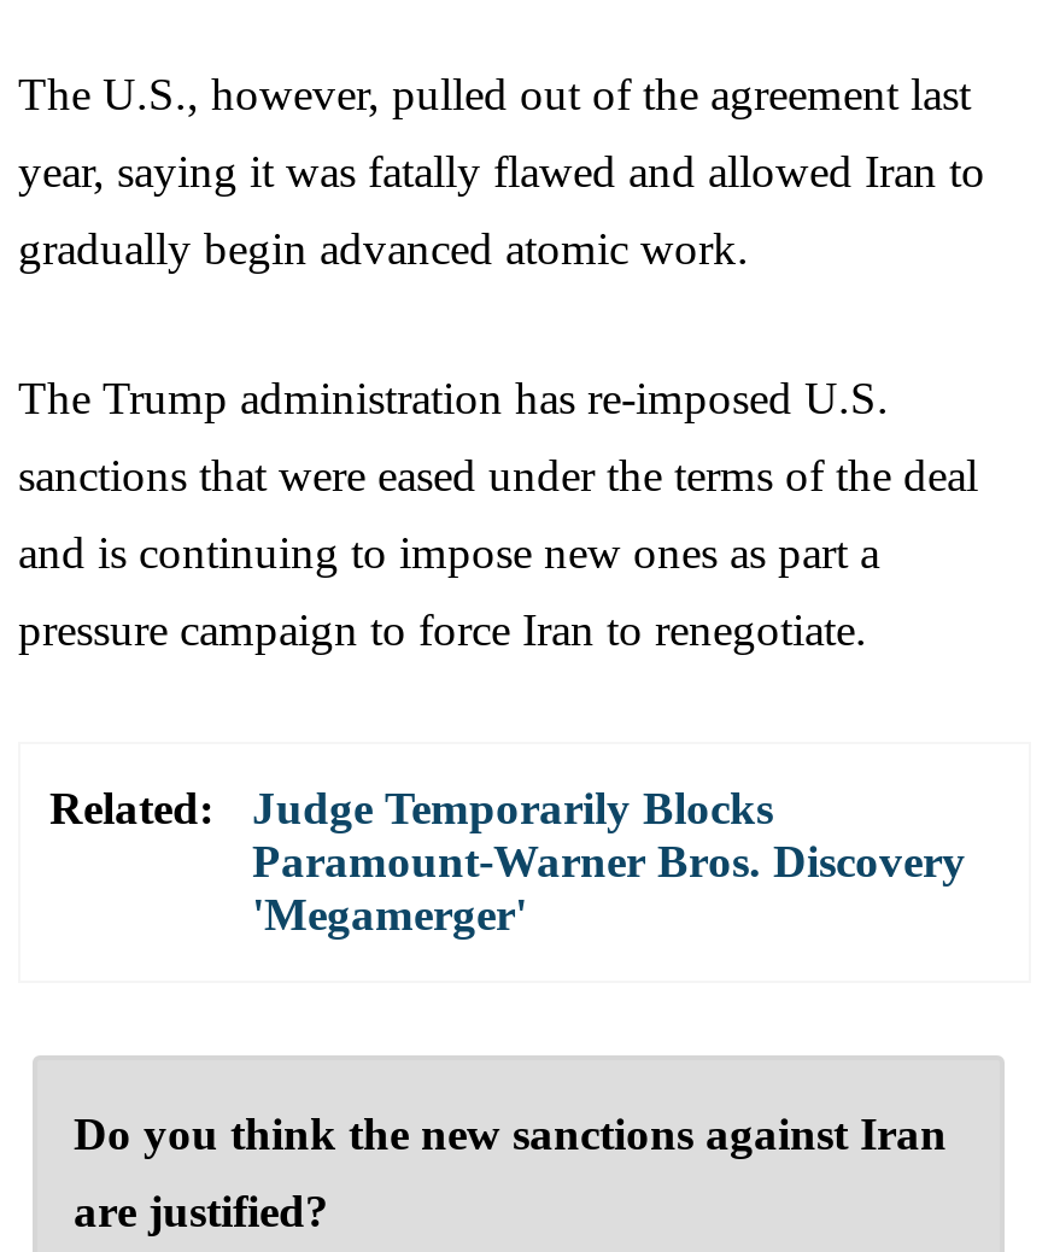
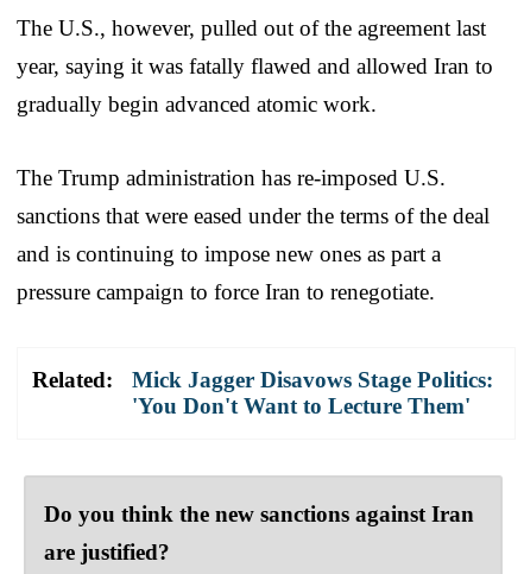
- Judge Temporarily Blocks
- Paramount-Warner Bros. Discovery
- 'Megamerger'
+ Mick Jagger Disavows Stage Politics:
+ 'You Don't Want to Lecture Them'
